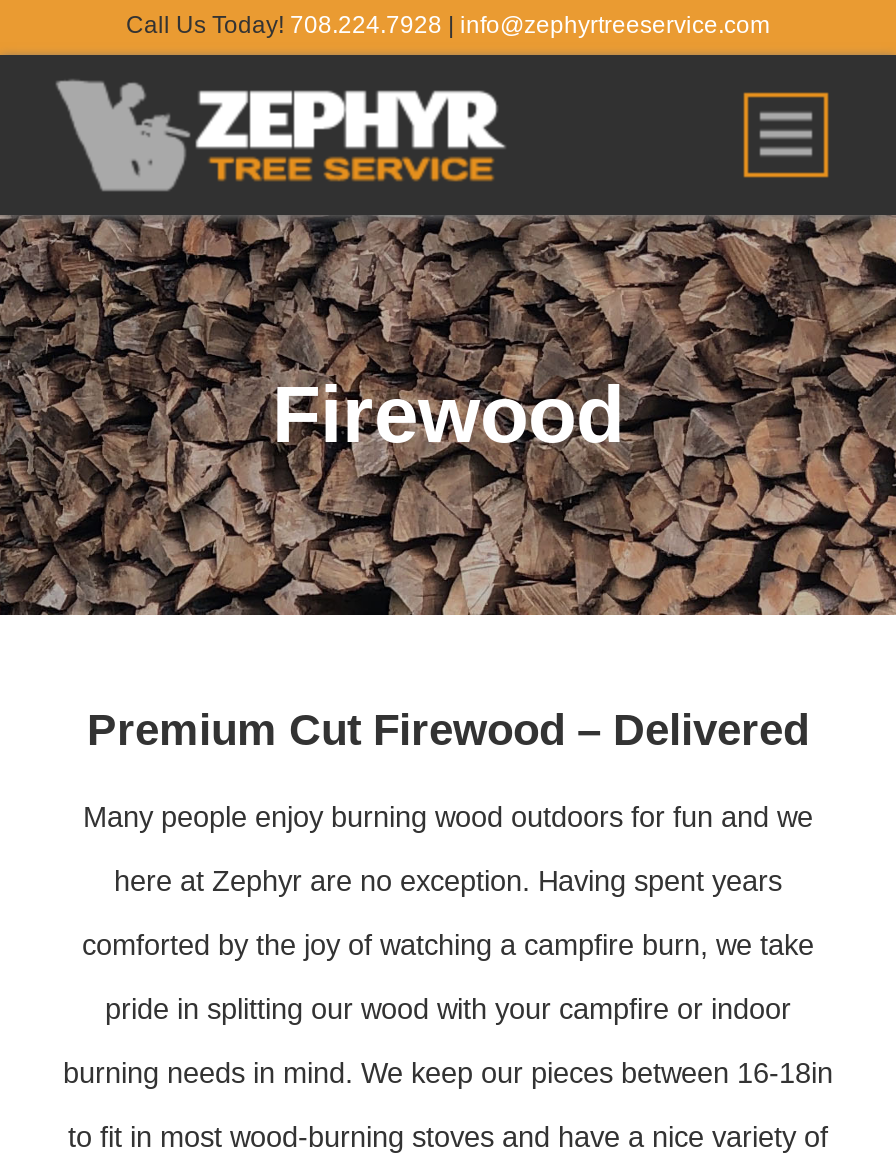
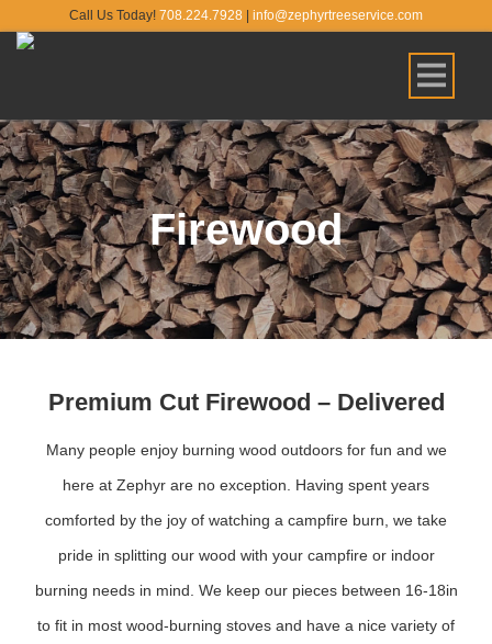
- [image]
